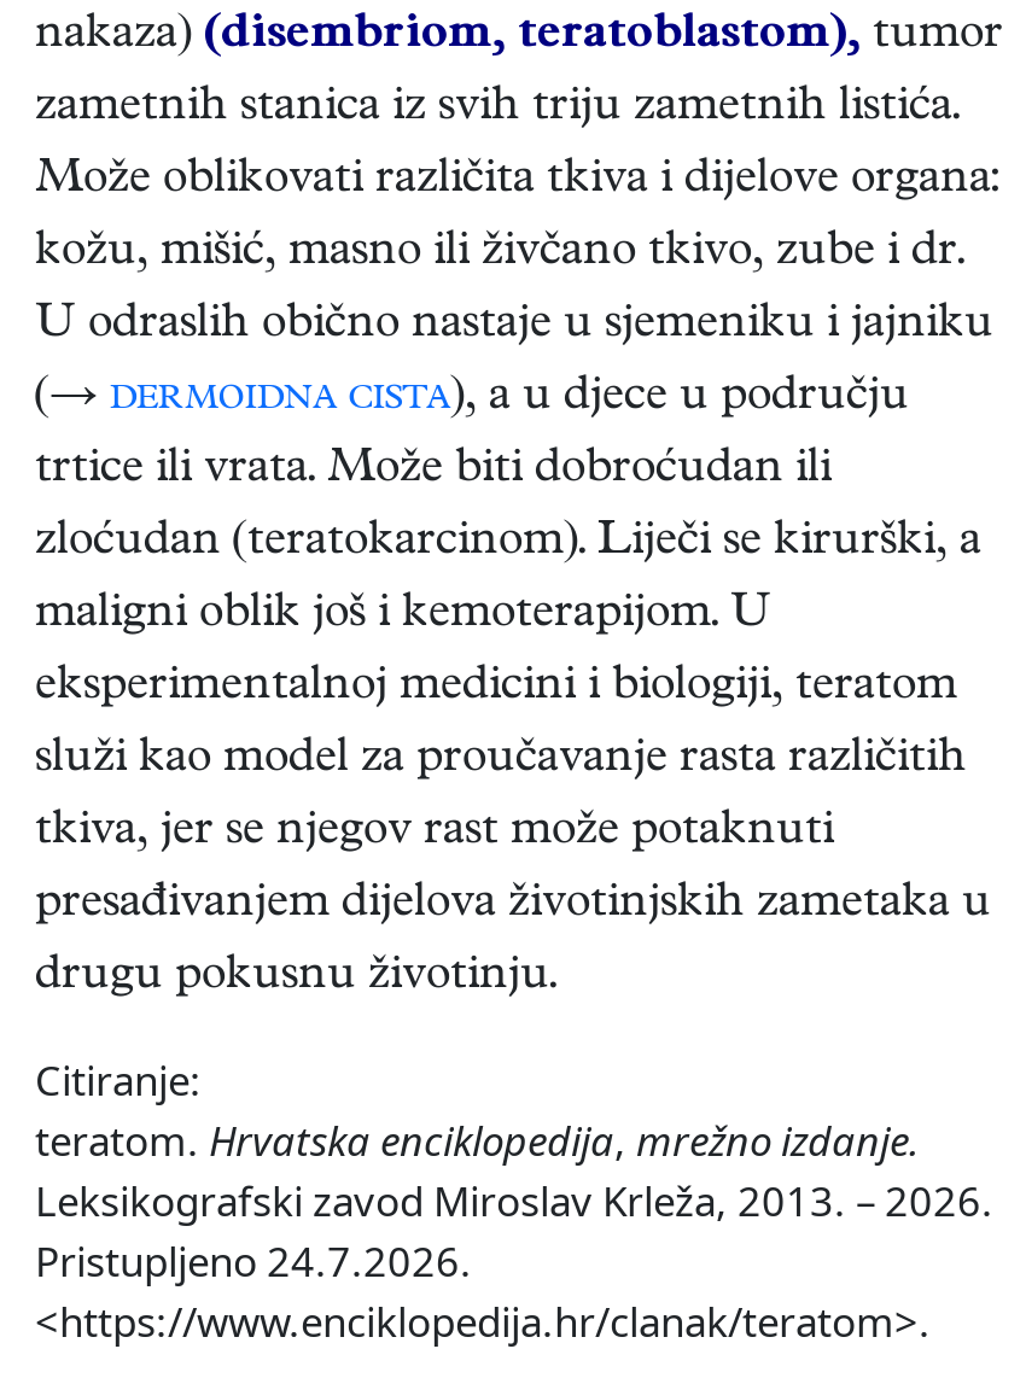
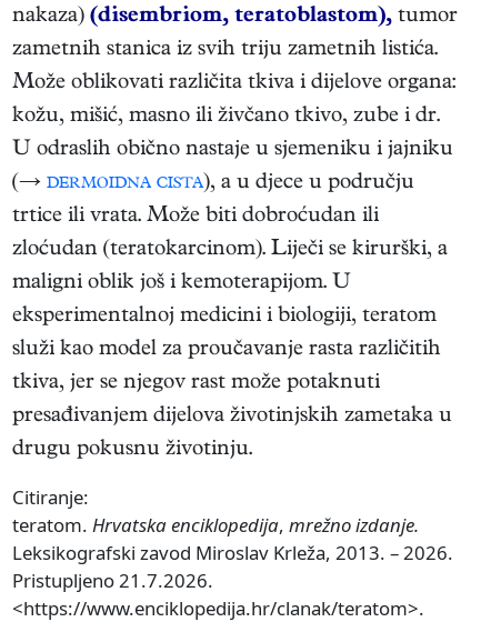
- Pristupljeno 24.7.2026.
+ Pristupljeno 21.7.2026.
